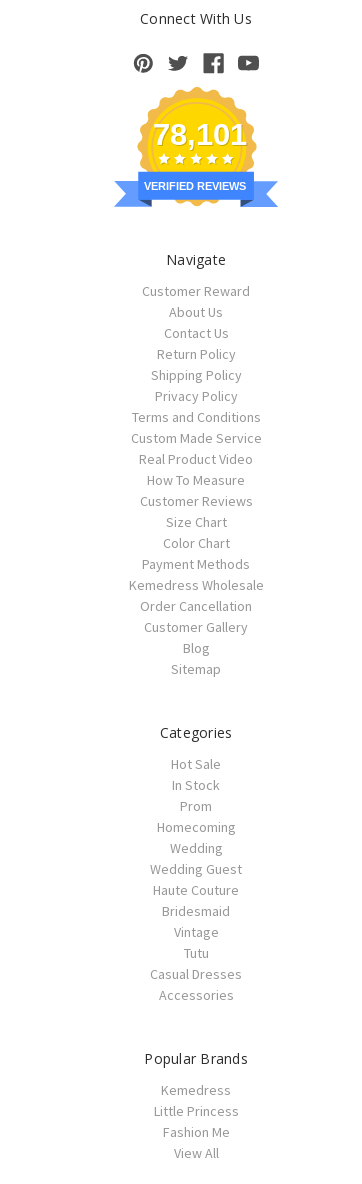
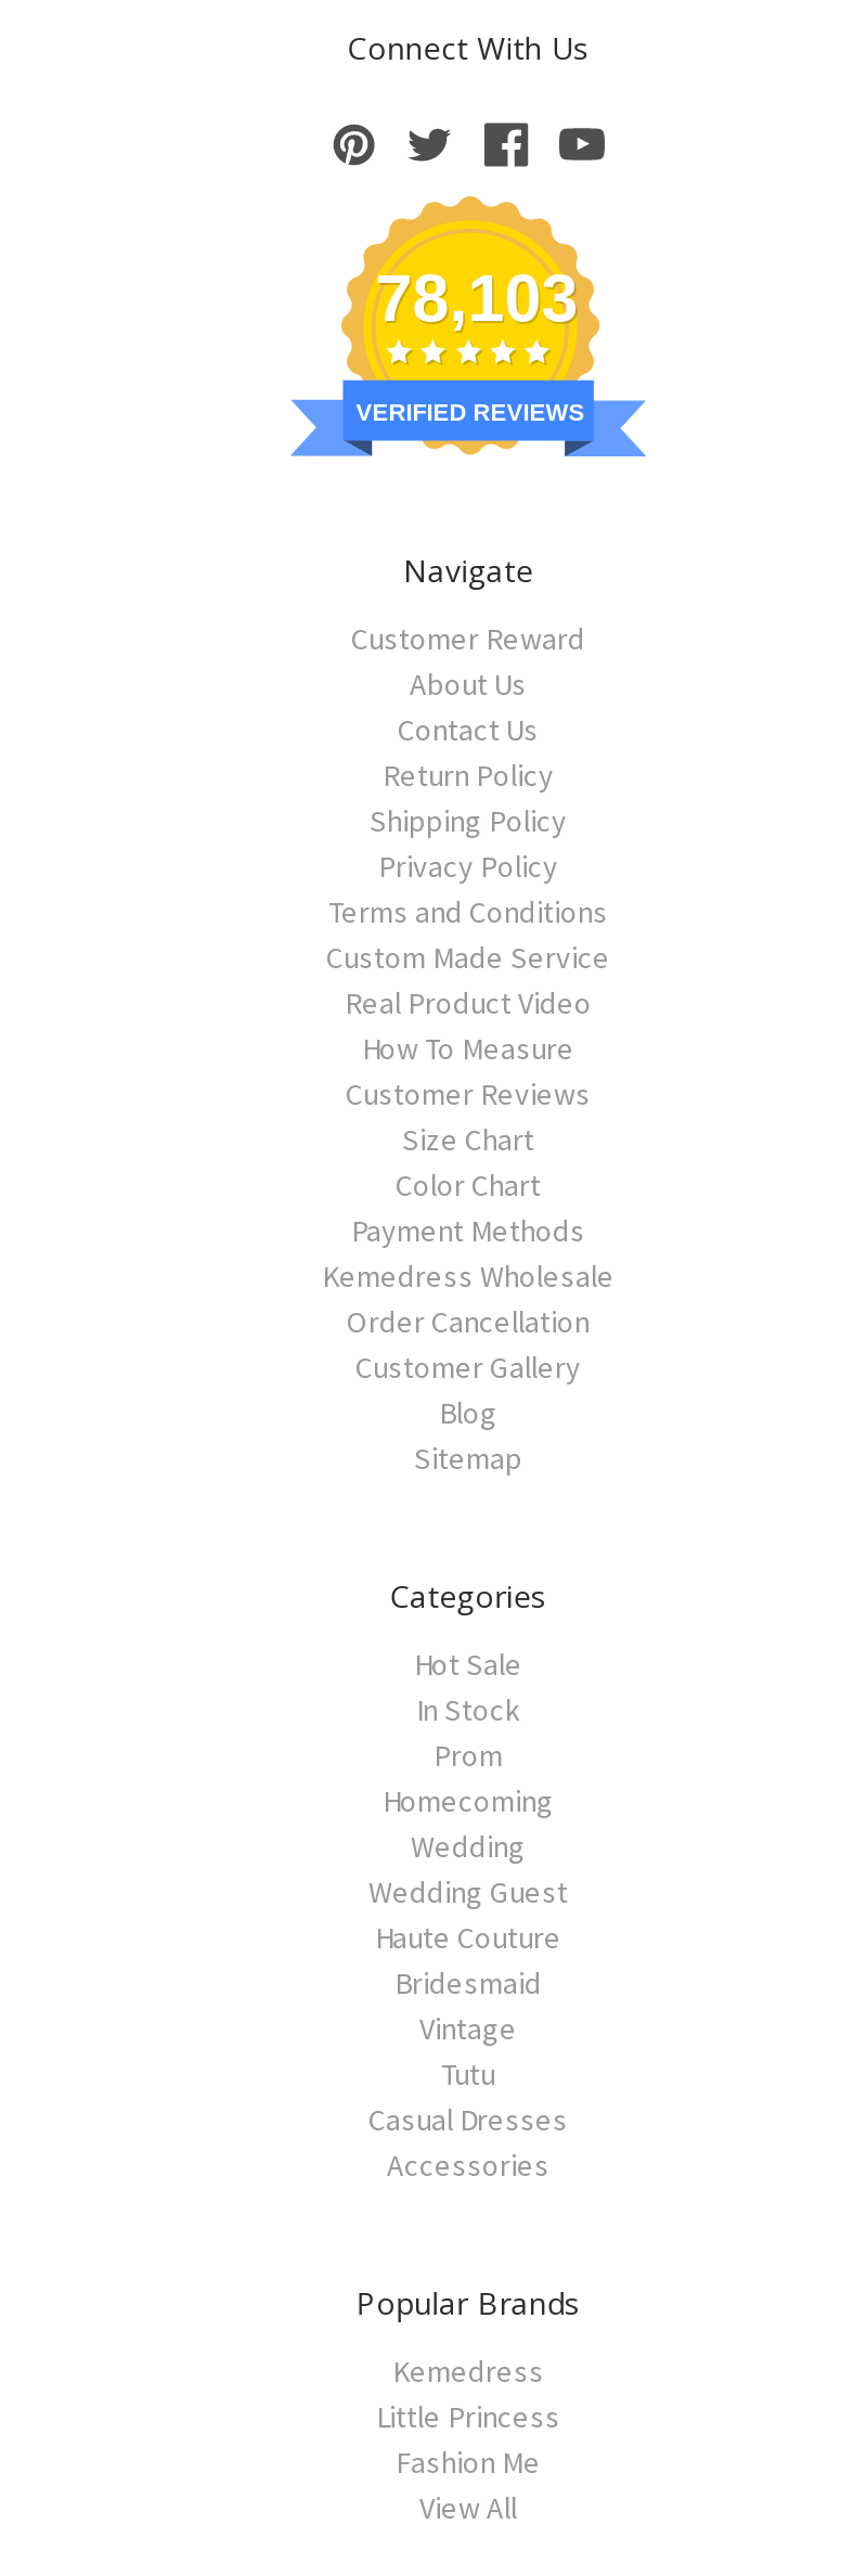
- 78,101
+ 78,103
